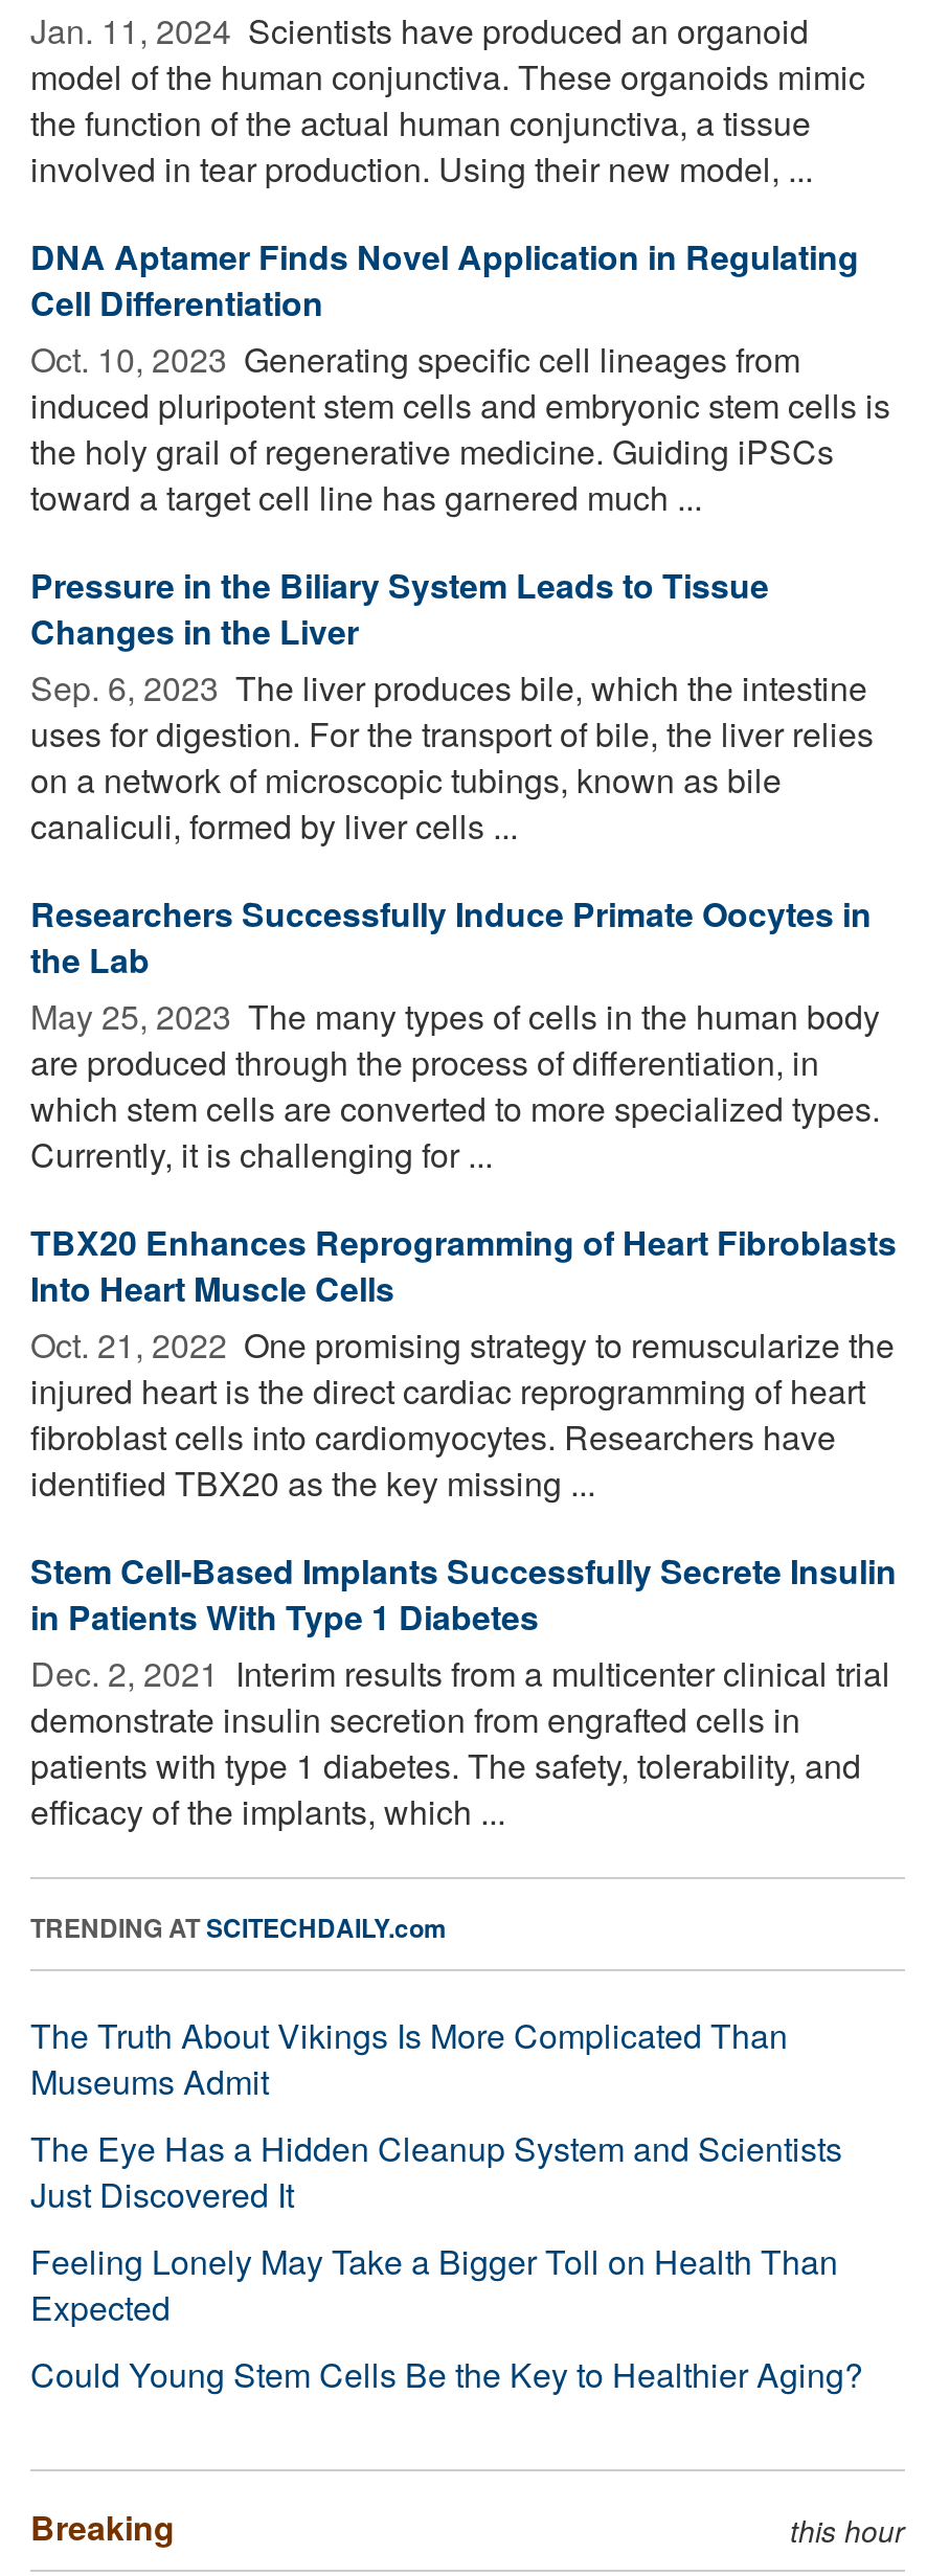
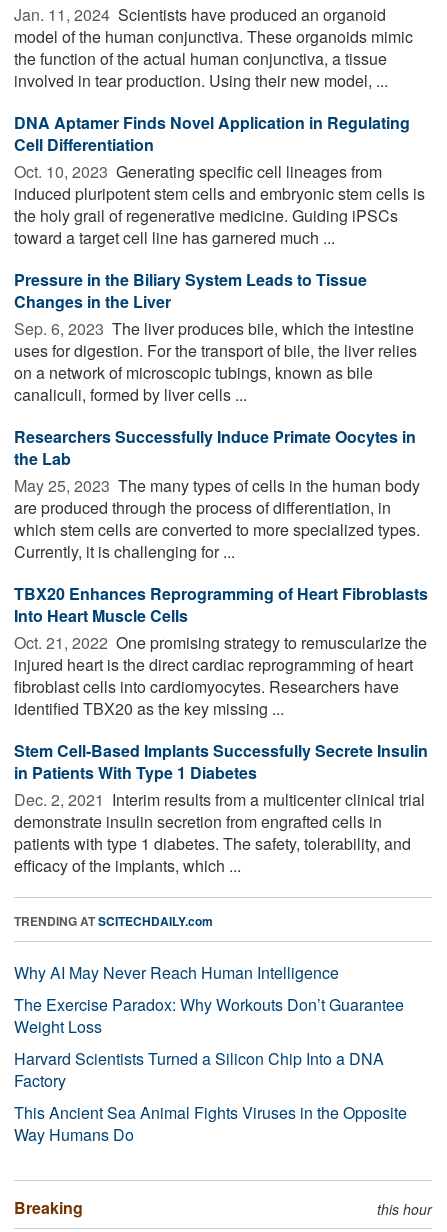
- The Truth About Vikings Is More Complicated Than
- Museums Admit
- The Eye Has a Hidden Cleanup System and Scientists
- Just Discovered It
- Feeling Lonely May Take a Bigger Toll on Health Than
- Expected
- Could Young Stem Cells Be the Key to Healthier Aging?
+ Why AI May Never Reach Human Intelligence
+ The Exercise Paradox: Why Workouts Don’t Guarantee
+ Weight Loss
+ Harvard Scientists Turned a Silicon Chip Into a DNA
+ Factory
+ This Ancient Sea Animal Fights Viruses in the Opposite
+ Way Humans Do
